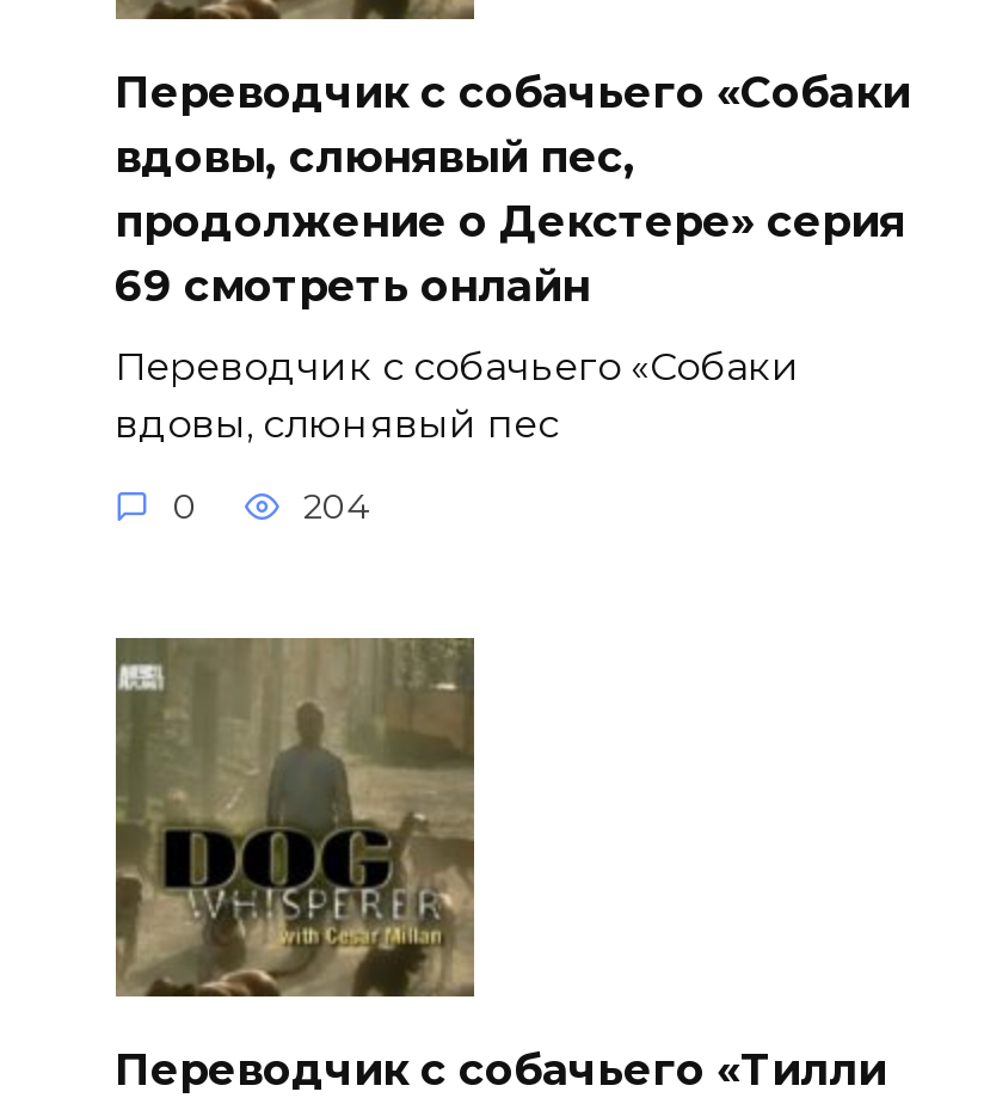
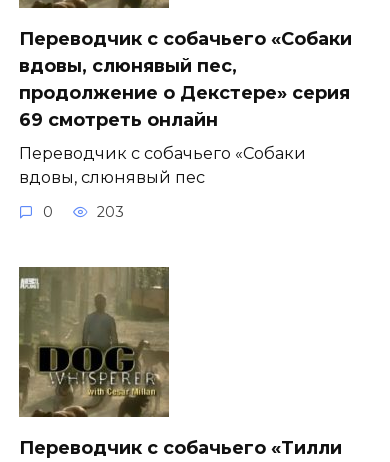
- 204
+ 203
